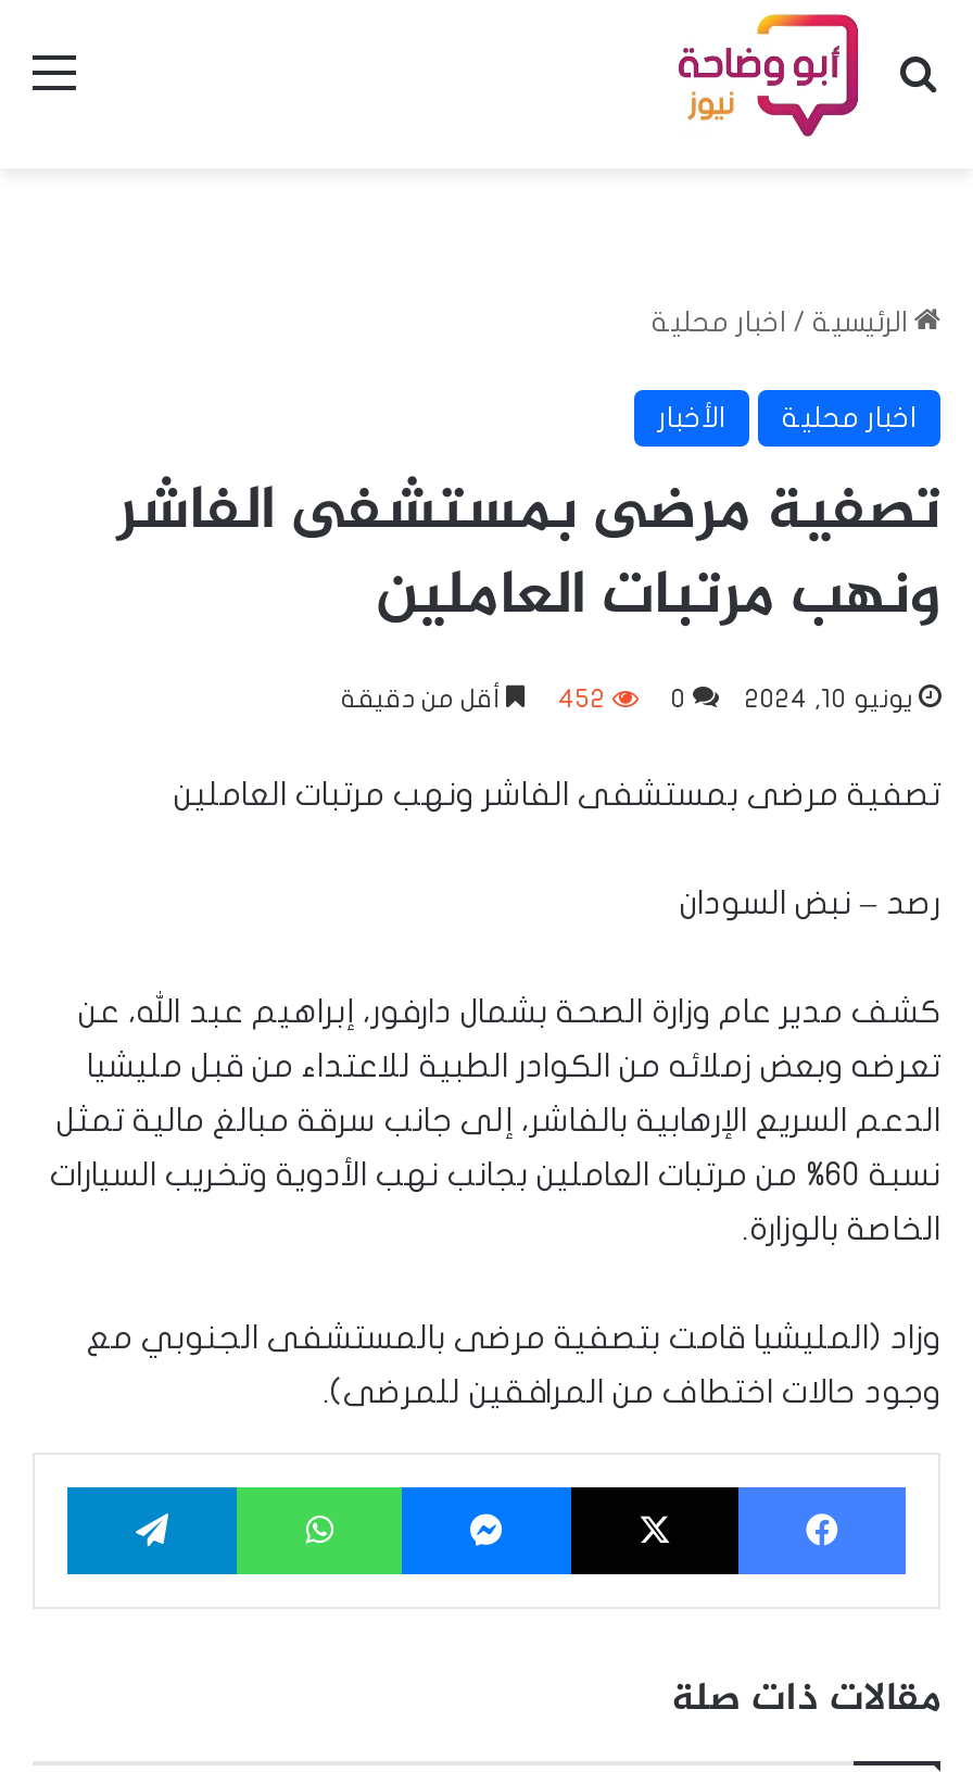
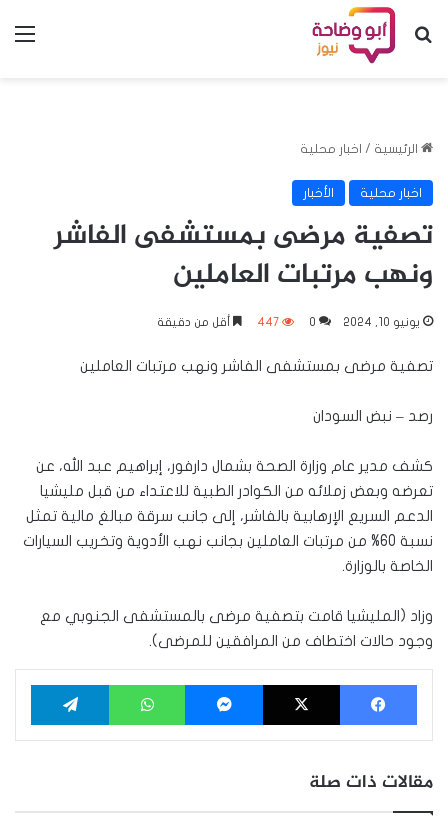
- 452
+ 447
